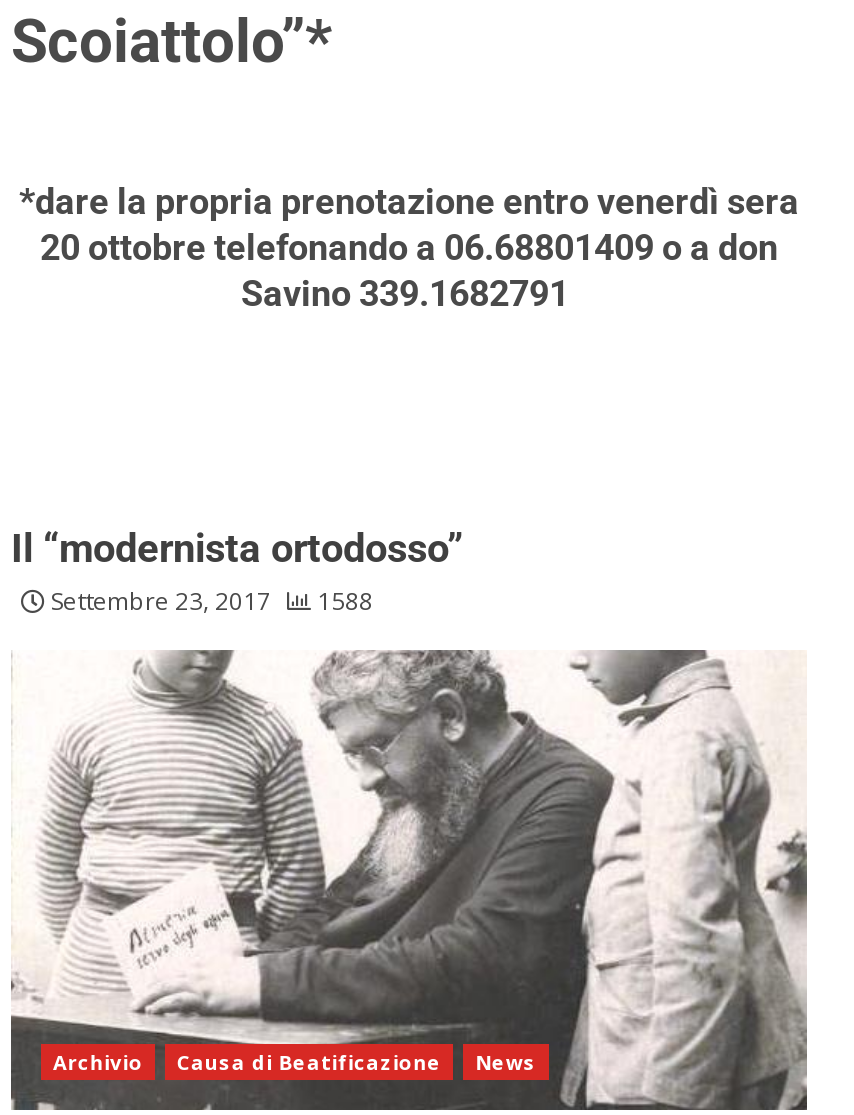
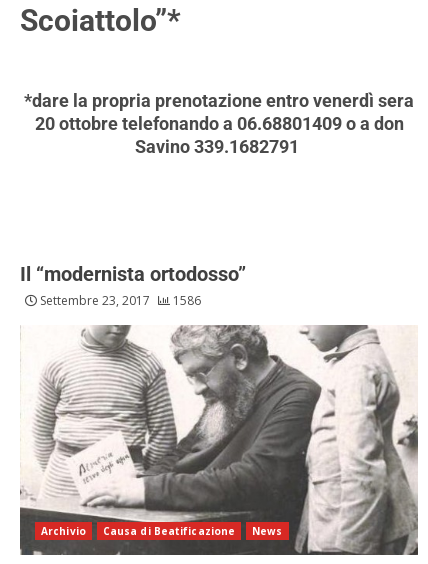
- Settembre 23, 2017 1588
+ Settembre 23, 2017 1586
